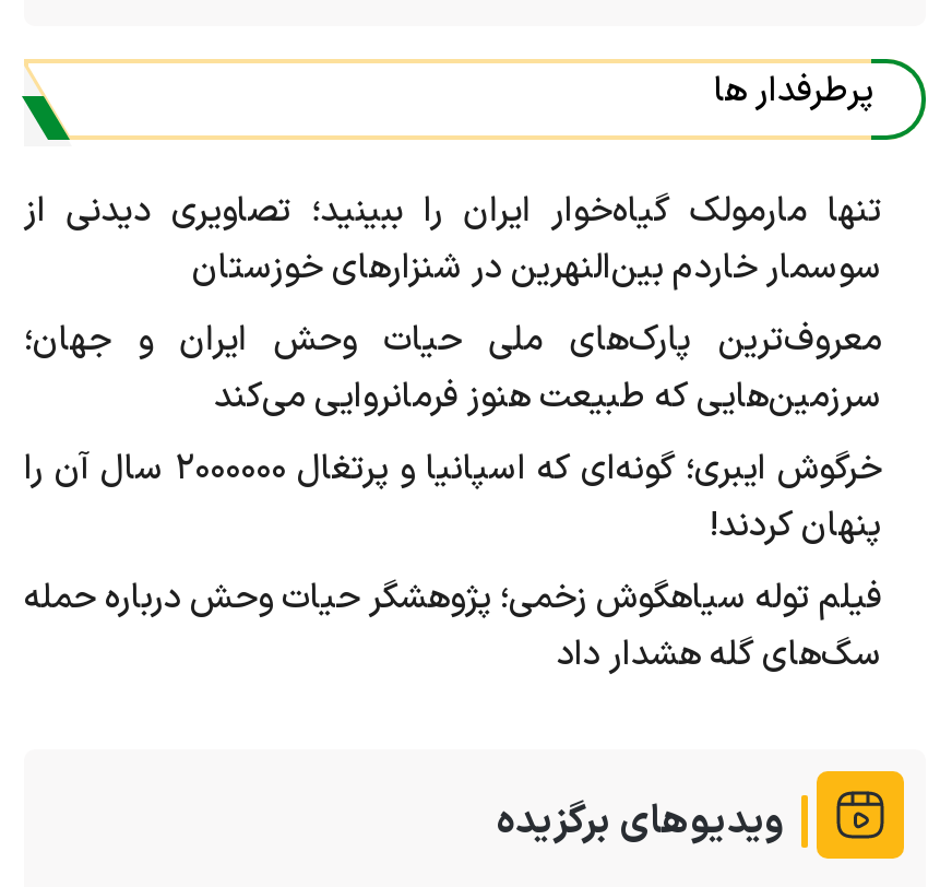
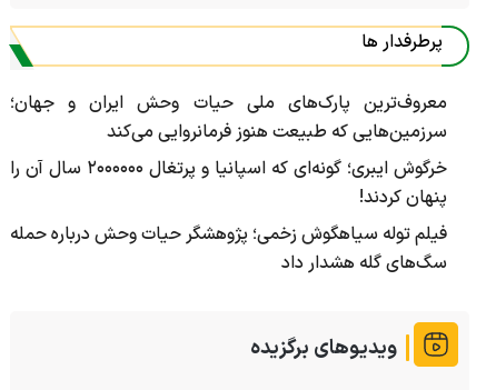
- تنها مارمولک گیاه‌خوار ایران را ببینید؛ تصاویری دیدنی از
- سوسمار خاردم بین‌النهرین در شنزارهای خوزستان
